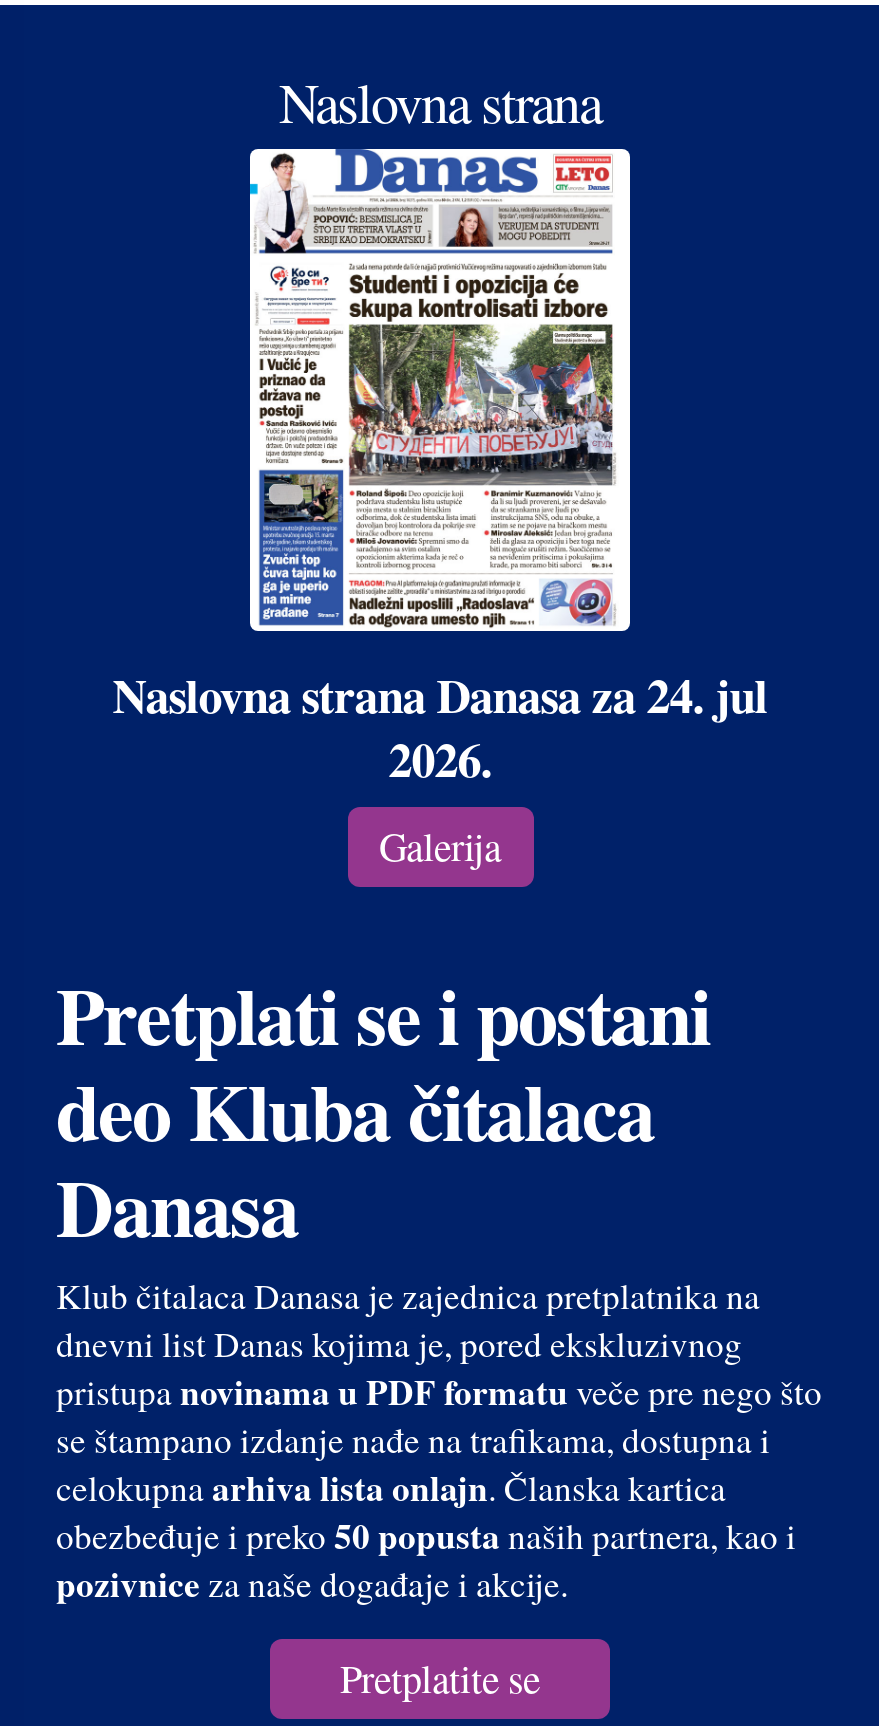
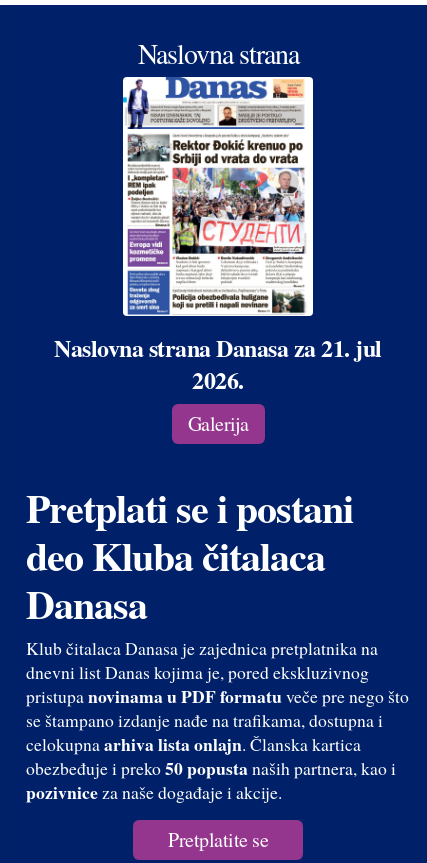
- [image]
- Naslovna strana Danasa za 24. jul
+ [image]
+ Naslovna strana Danasa za 21. jul
